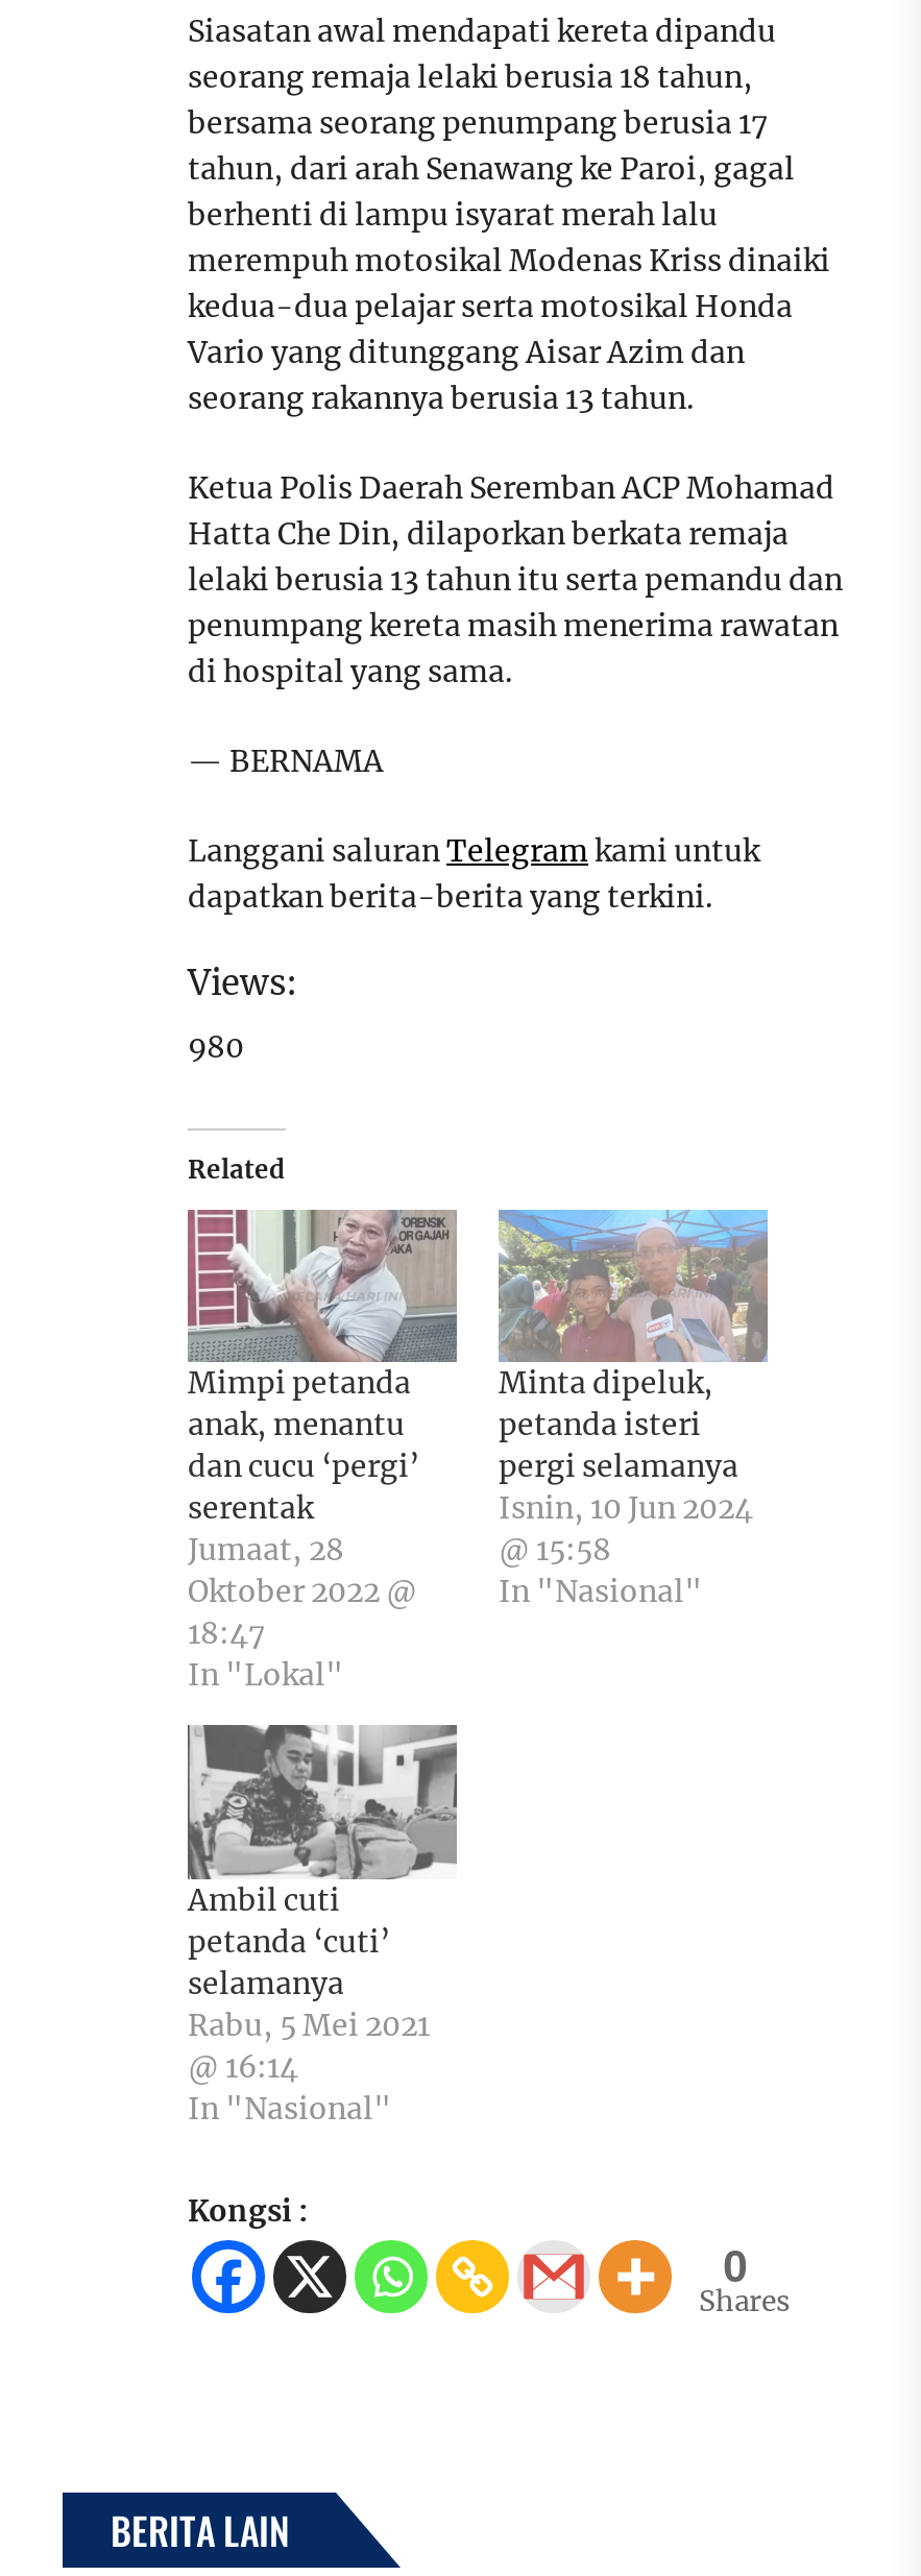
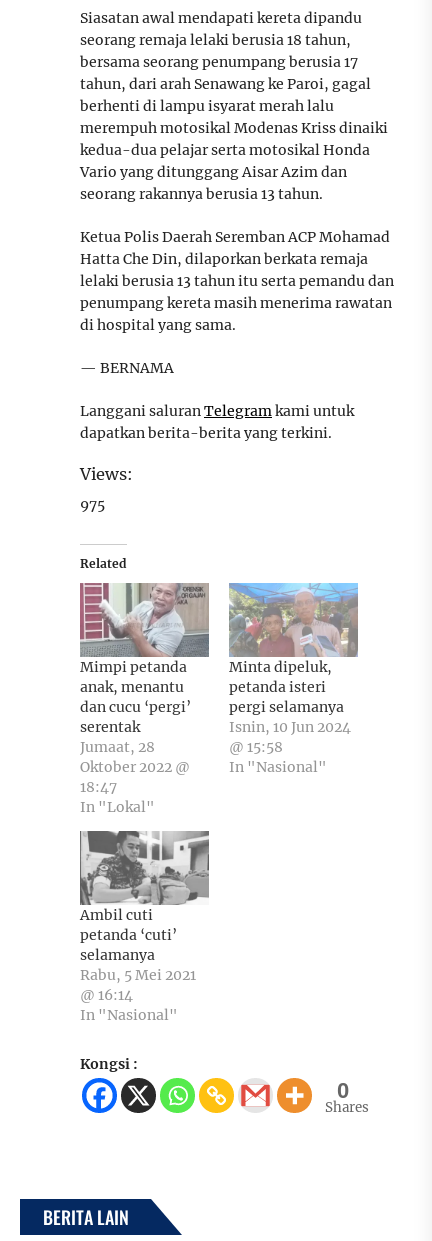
- 980
+ 975
